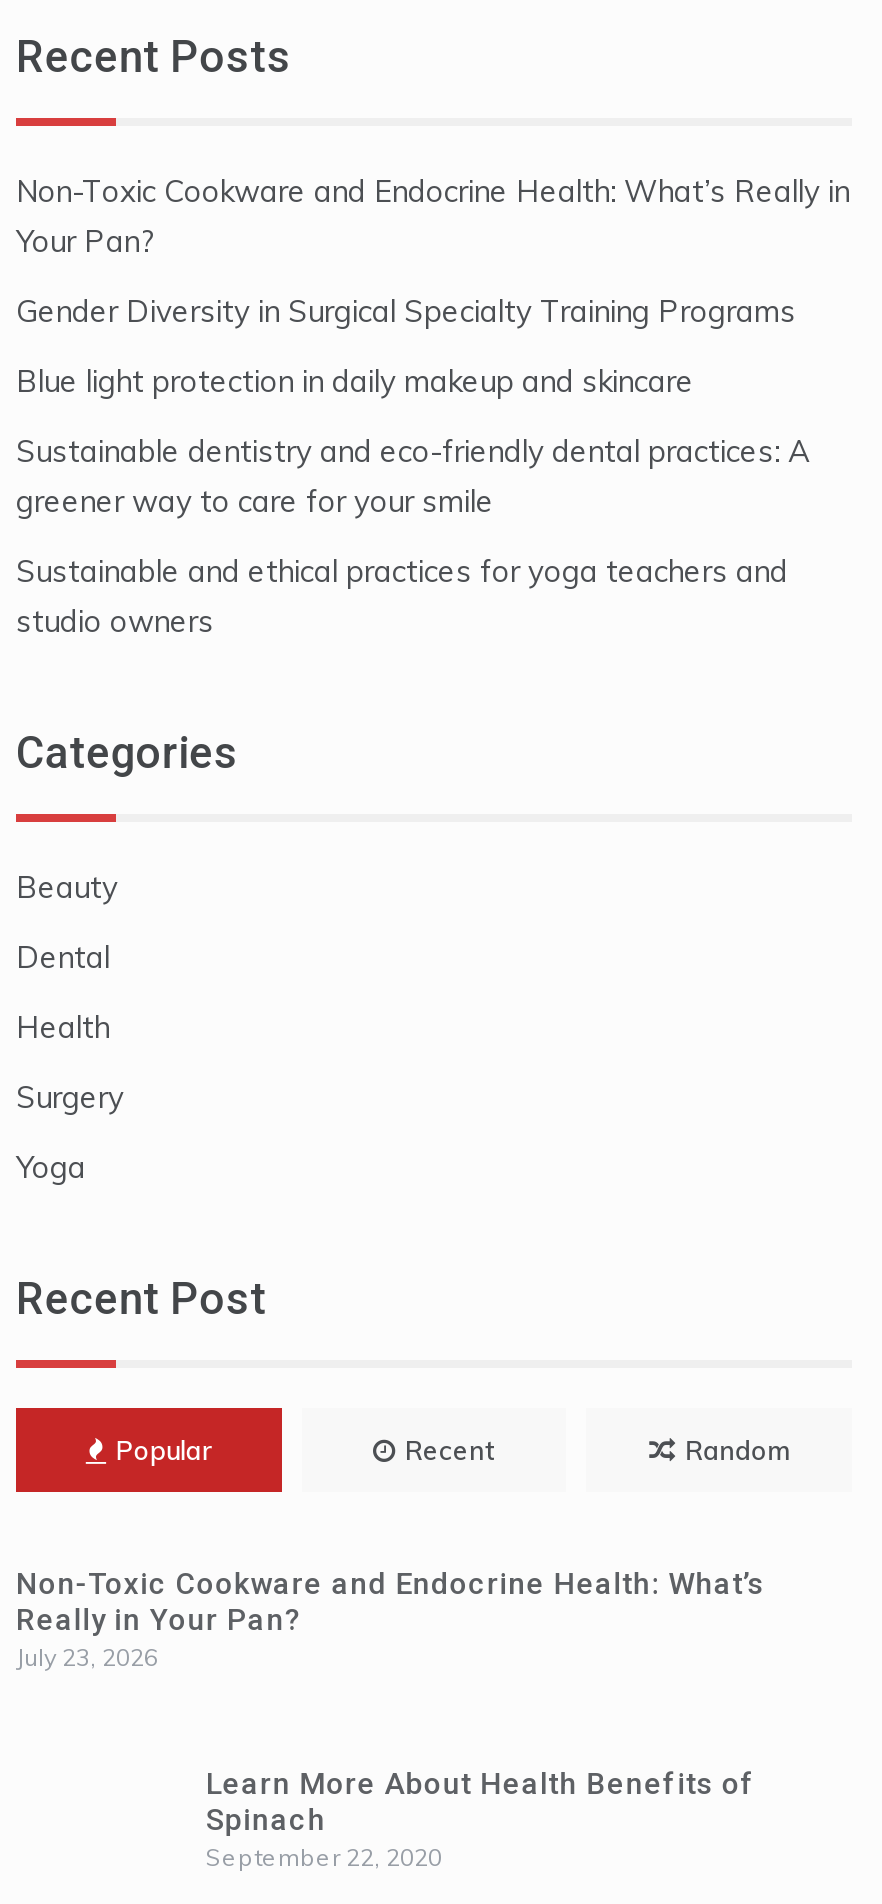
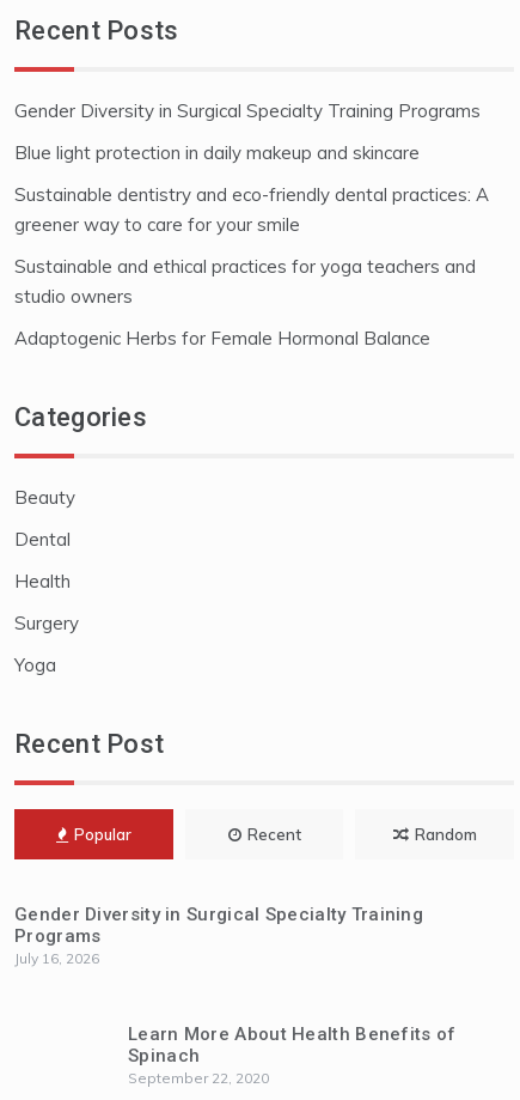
- Non-Toxic Cookware and Endocrine Health: What’s Really in
- Your Pan?

moved up: Gender Diversity in Surgical Specialty Training Programs | Blue light protection in daily makeup and skincare | Sustainable dentistry and eco-friendly dental practices: A | greener way to care for your smile | Sustainable and ethical practices for yoga teachers and | studio owners

+ Adaptogenic Herbs for Female Hormonal Balance

- Non-Toxic Cookware and Endocrine Health: What’s
- Really in Your Pan?
- July 23, 2026
+ Gender Diversity in Surgical Specialty Training
+ Programs
+ July 16, 2026
